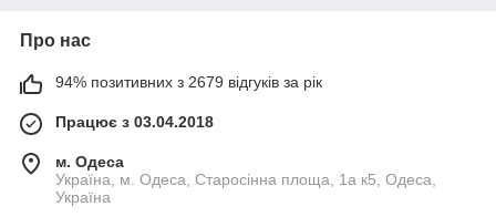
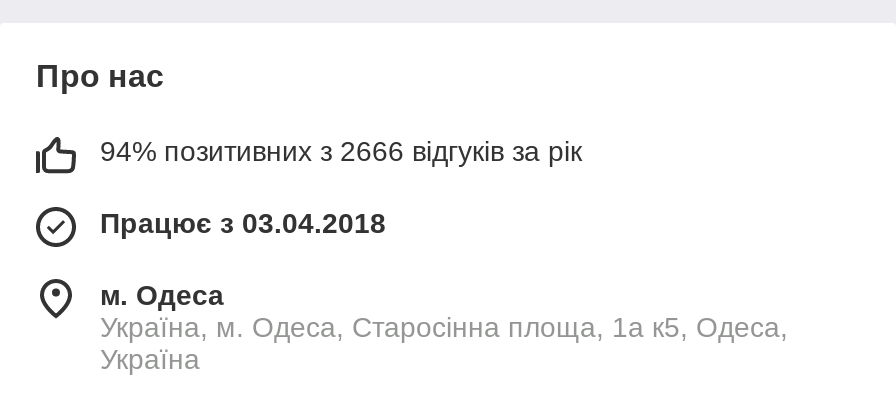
- 94% позитивних з 2679 відгуків за рік
+ 94% позитивних з 2666 відгуків за рік
